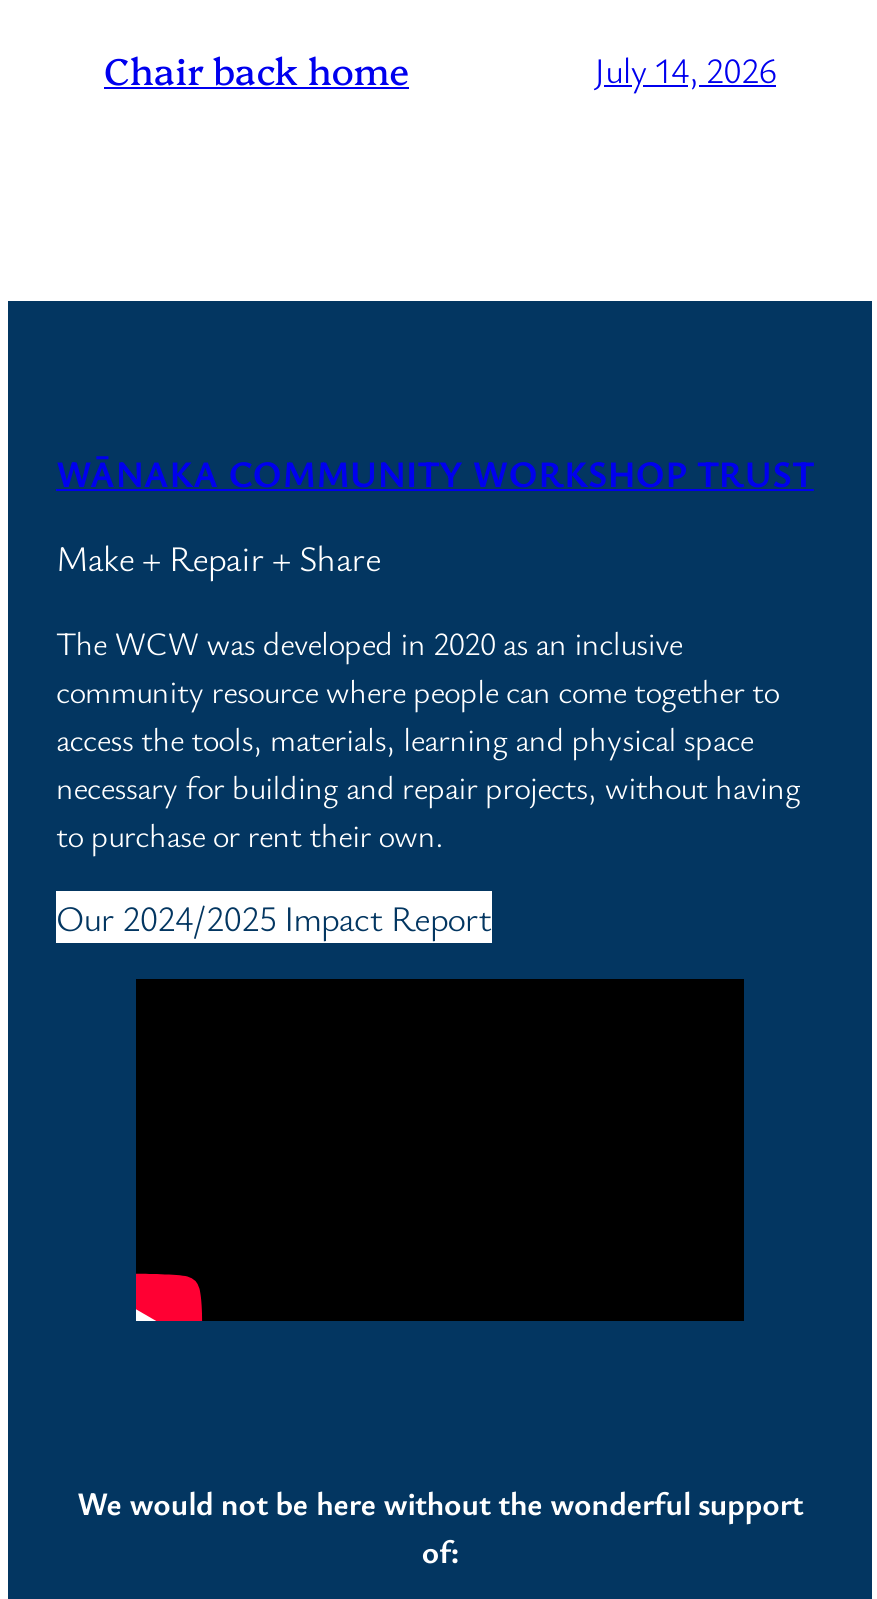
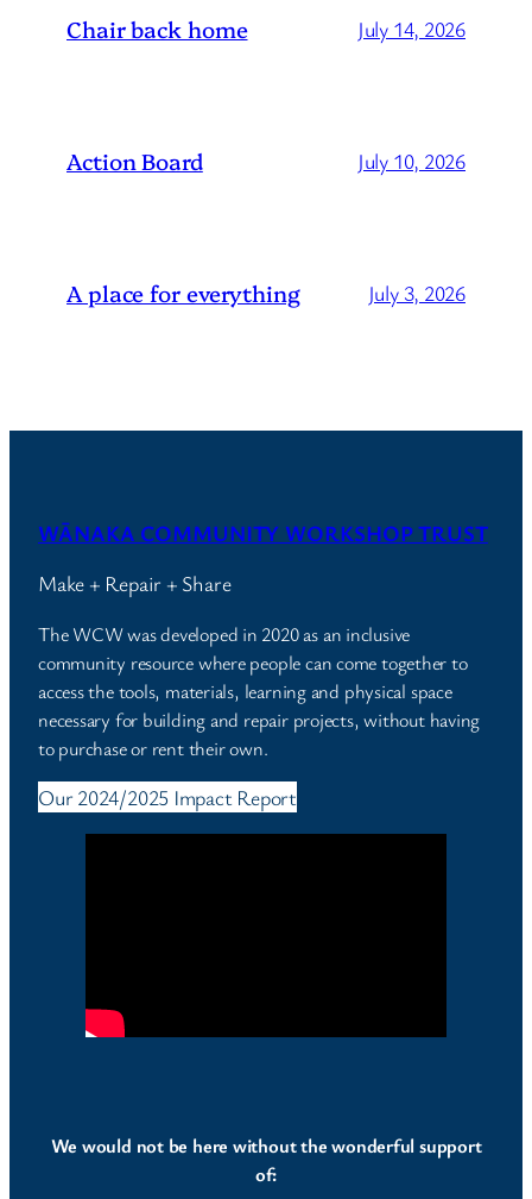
+ Action Board
+ July 10, 2026

+ A place for everything
+ July 3, 2026
